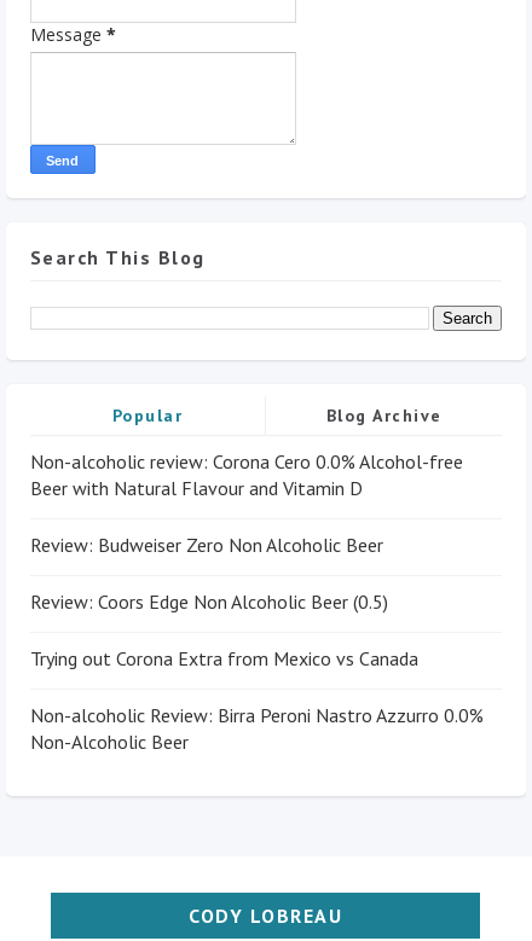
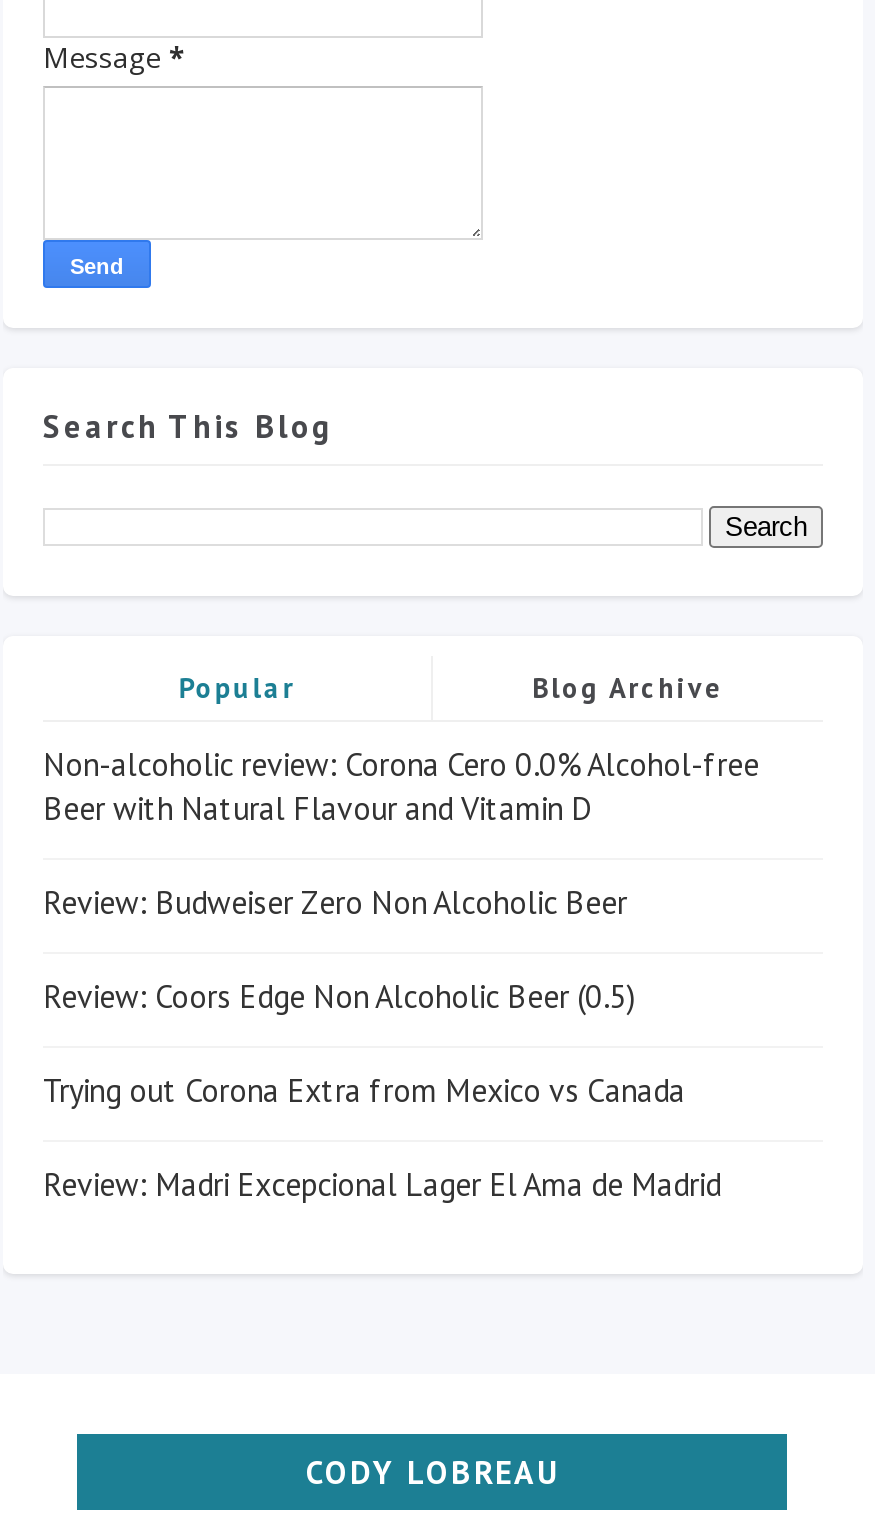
- Non-alcoholic Review: Birra Peroni Nastro Azzurro 0.0%
- Non-Alcoholic Beer
+ Review: Madri Excepcional Lager El Ama de Madrid
